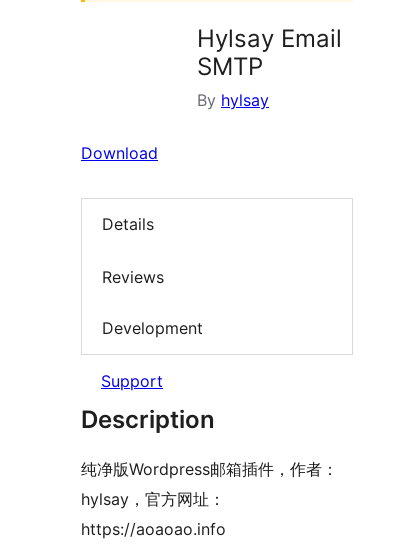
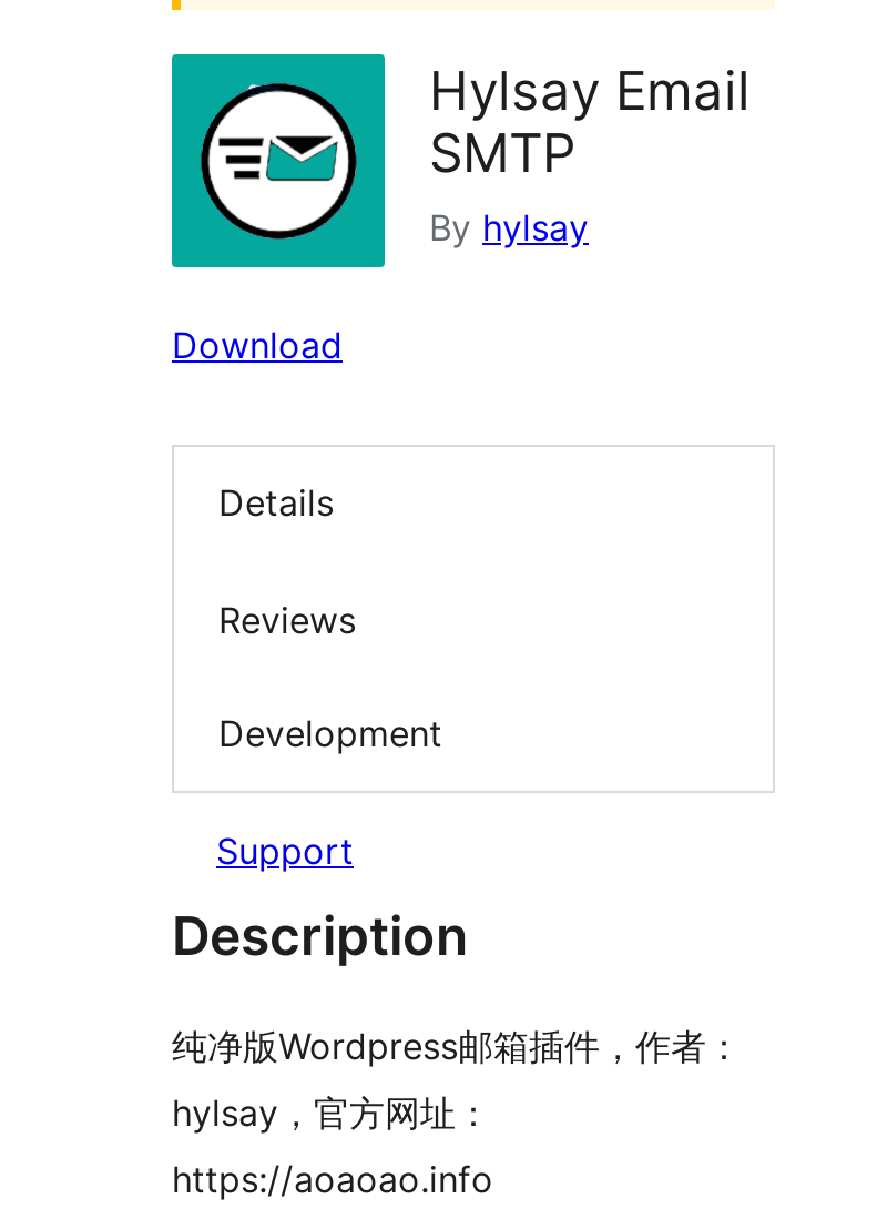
+ [image]
